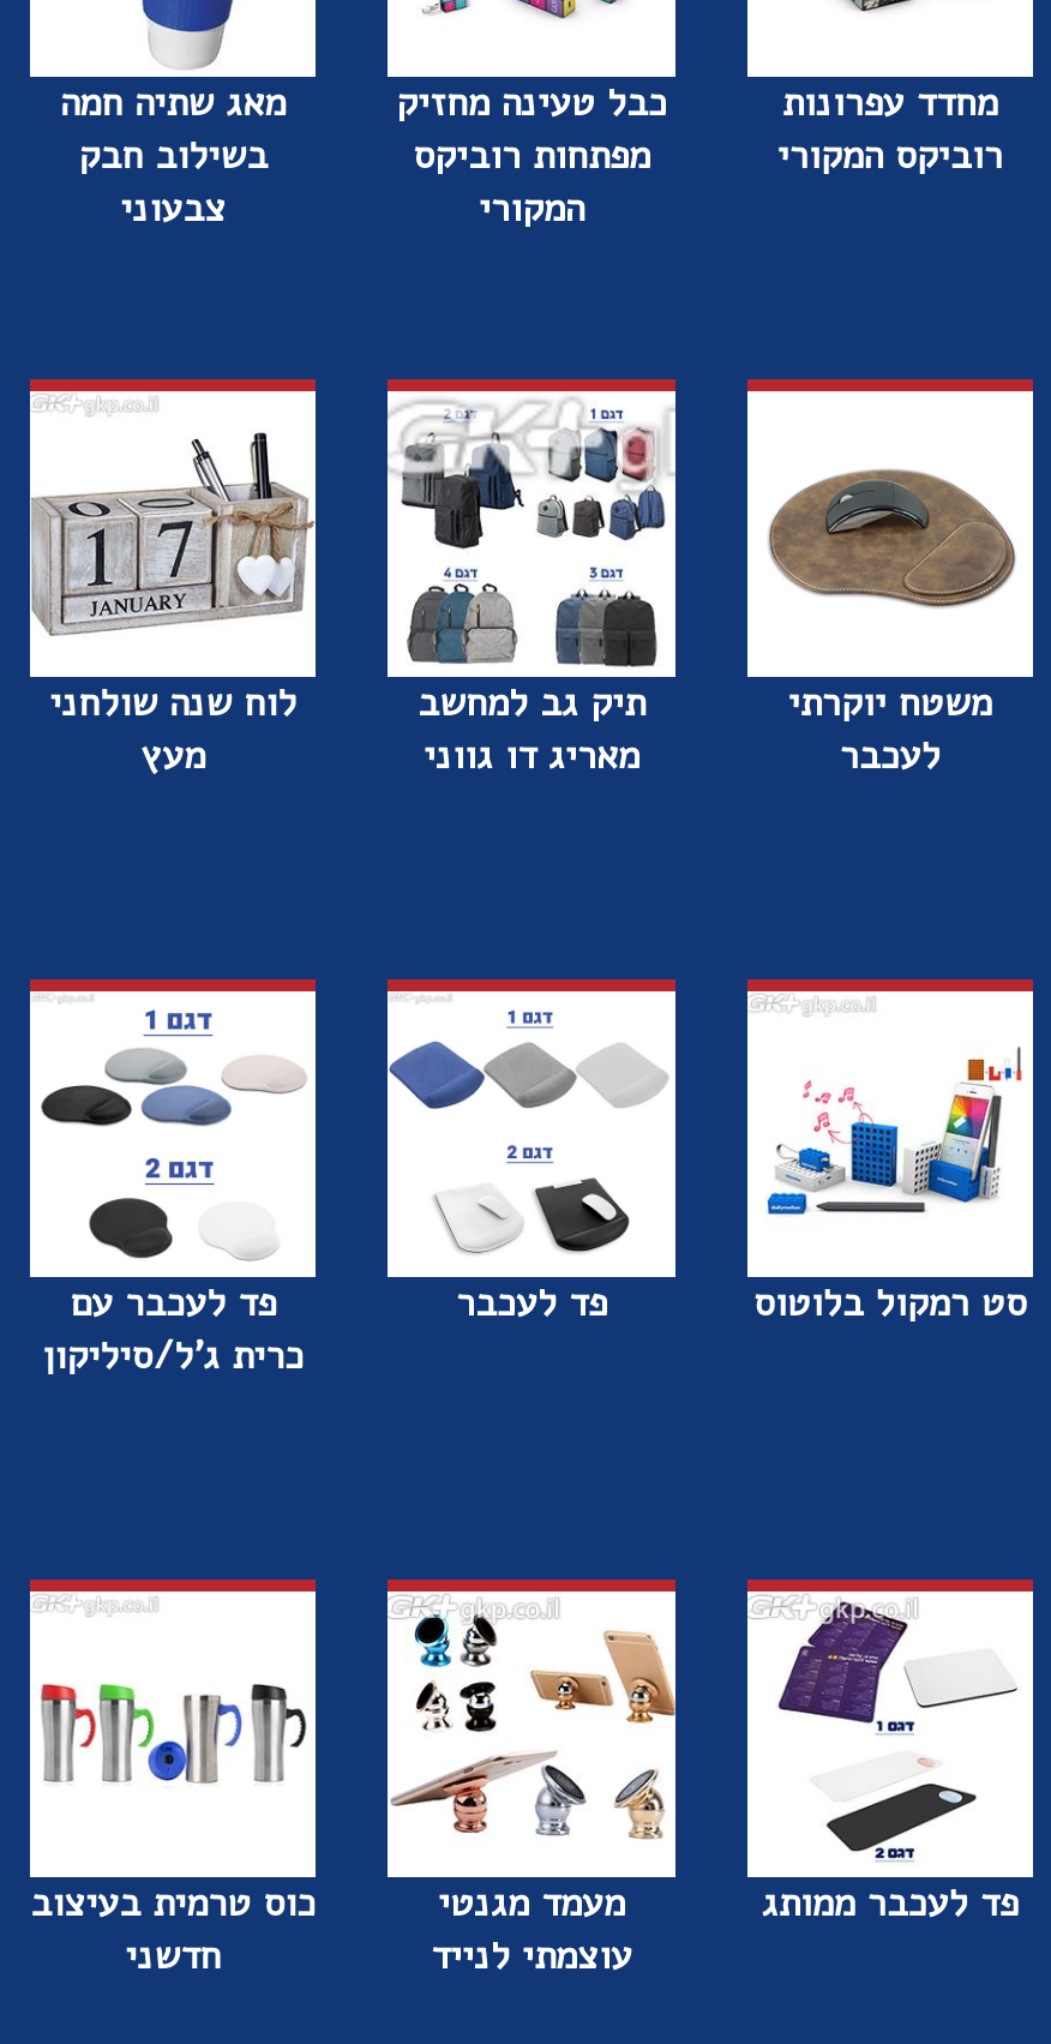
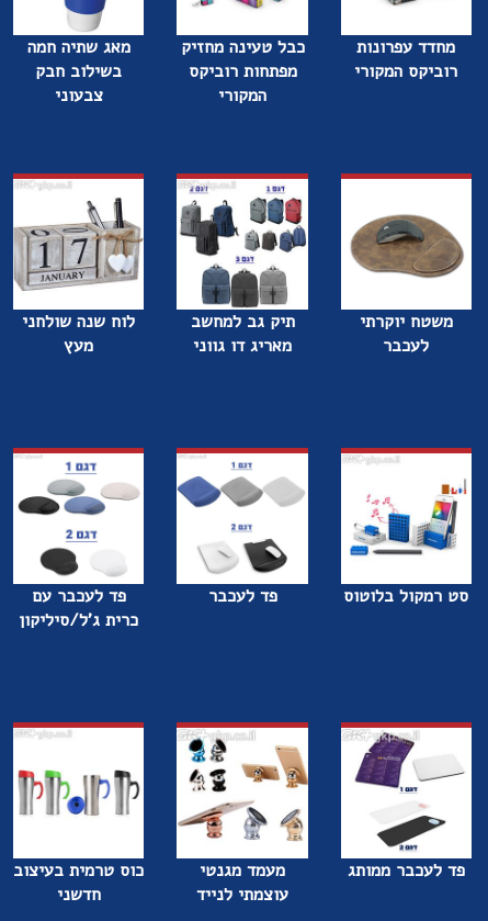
- [image]
+ [image]
